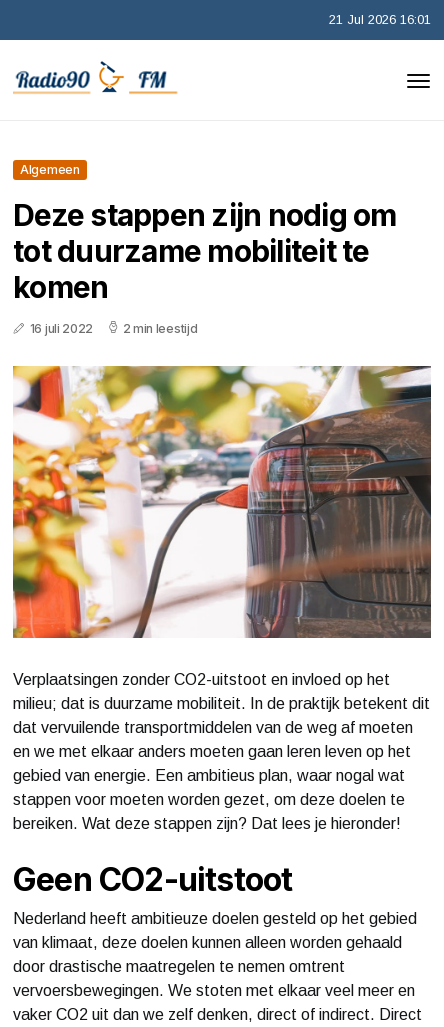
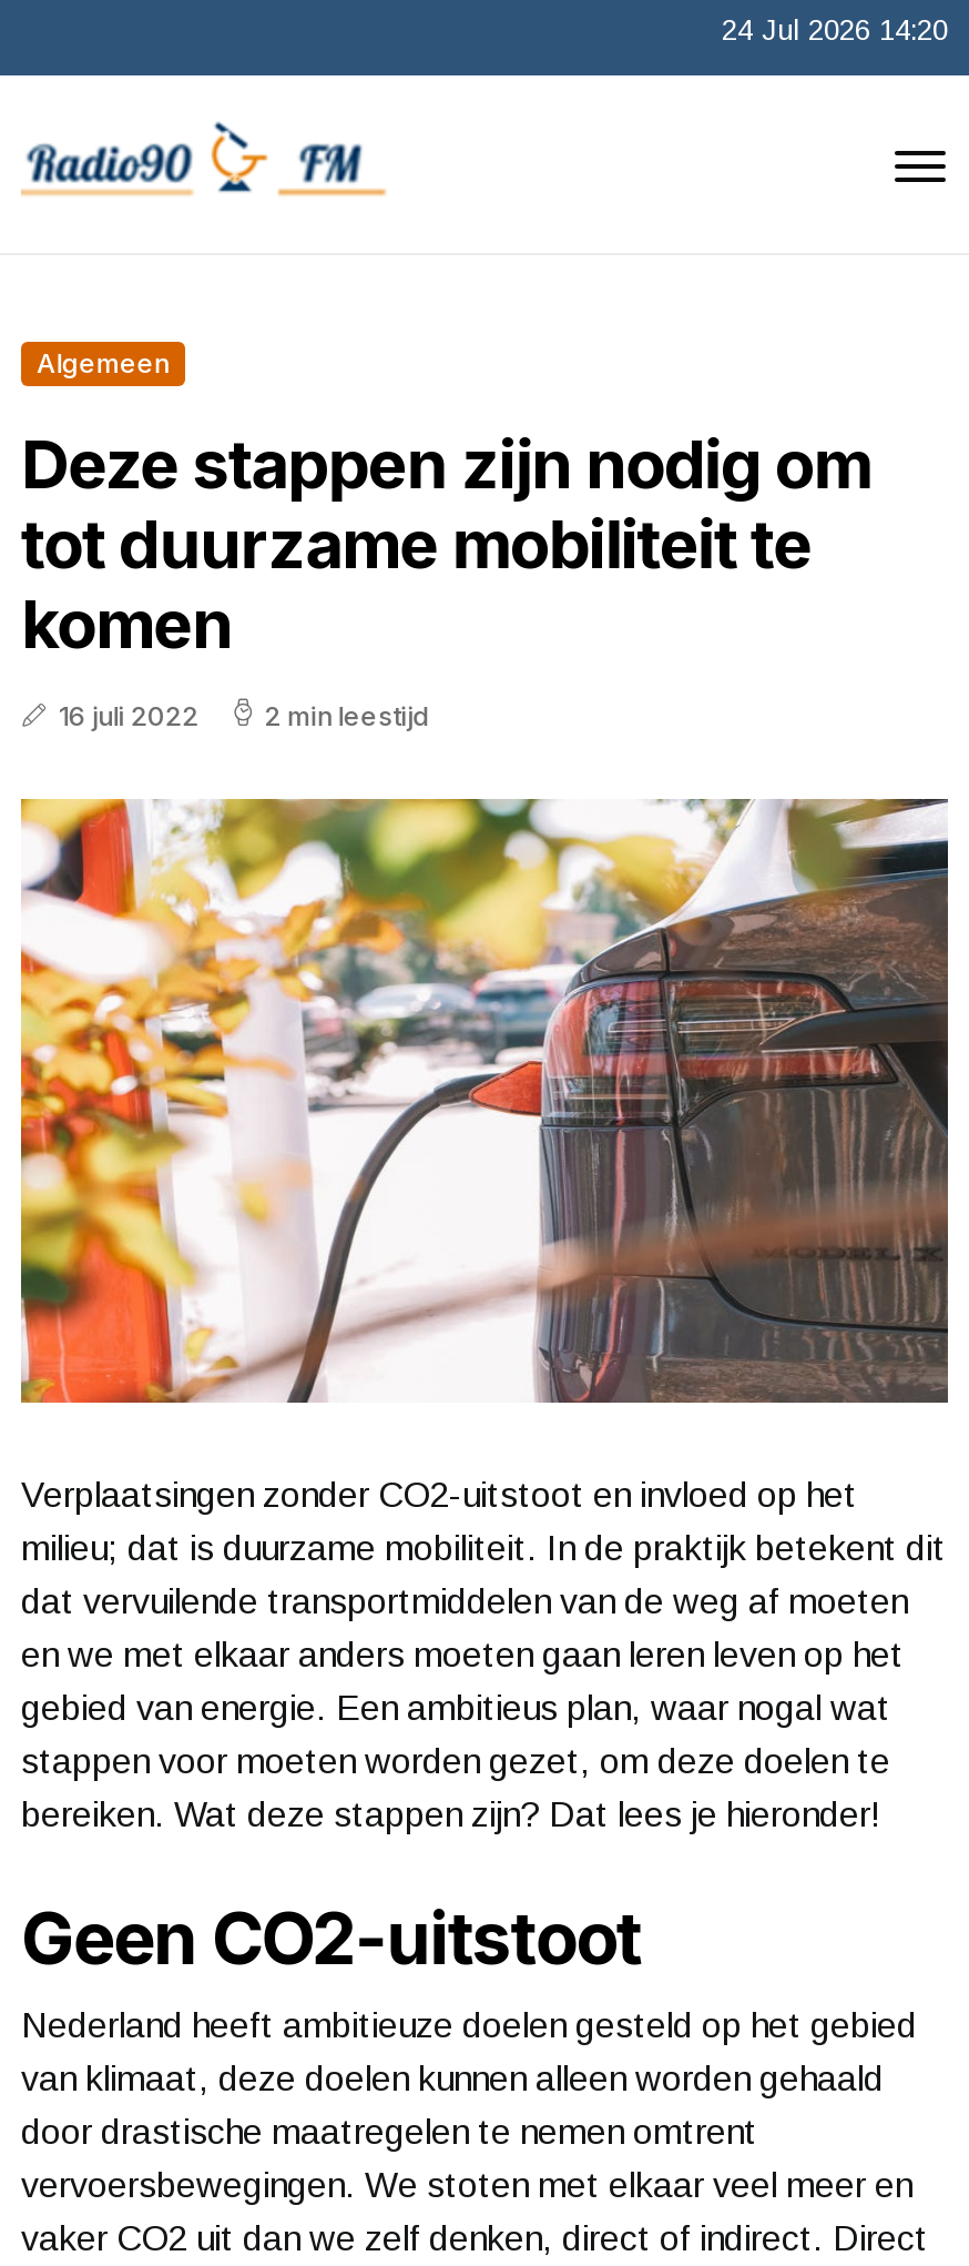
- 21 Jul 2026 16:01
+ 24 Jul 2026 14:20
